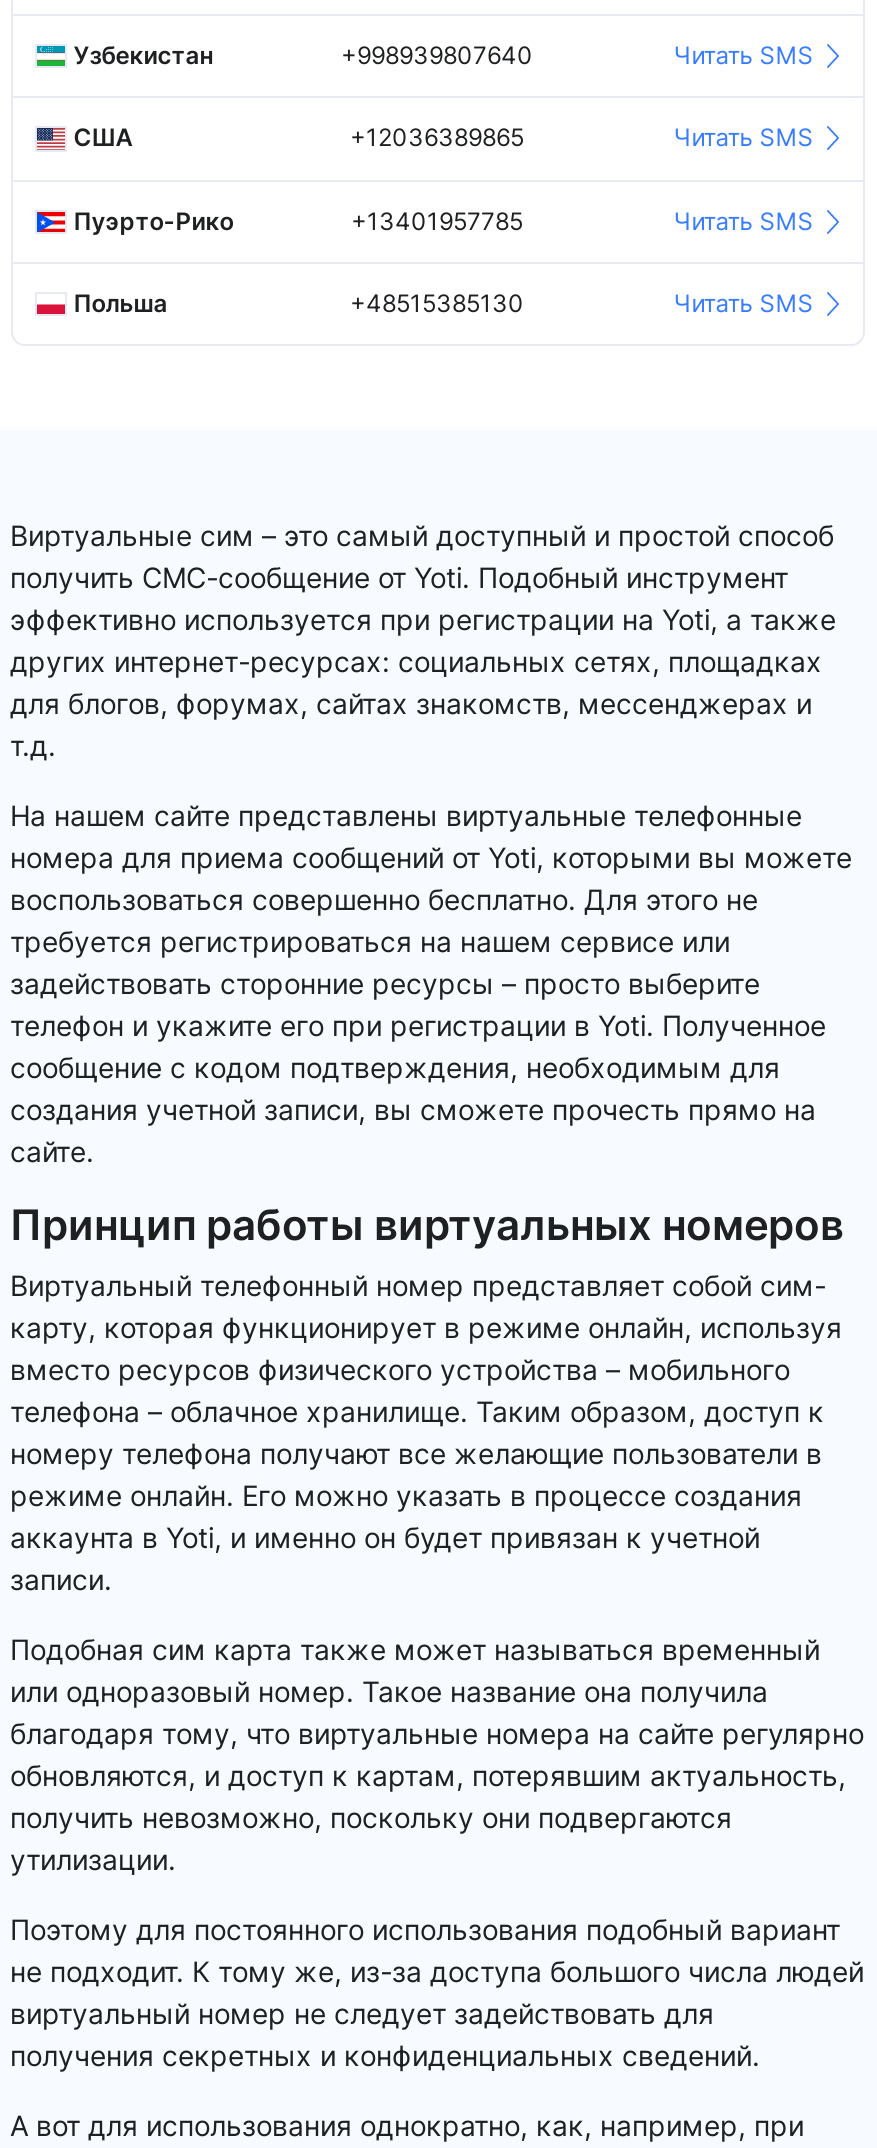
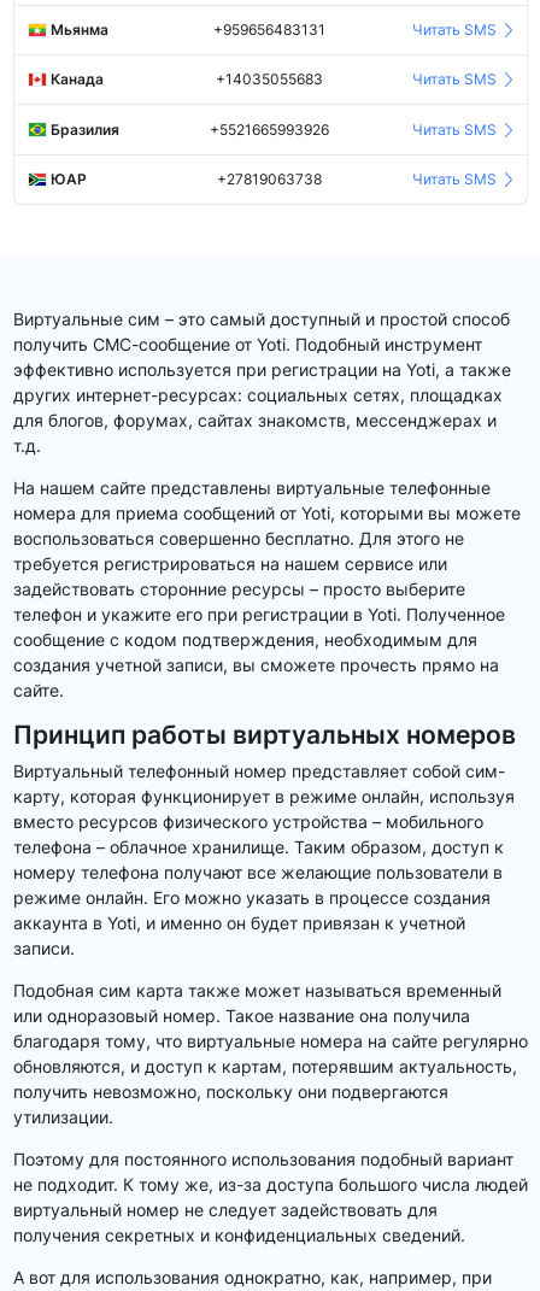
- Узбекистан
- +998939807640
+ Мьянма
+ +959656483131

- США
- +12036389865
+ Канада
+ +14035055683

- Пуэрто-Рико
- +13401957785
+ Бразилия
+ +5521665993926

- Польша
- +48515385130
+ ЮАР
+ +27819063738
